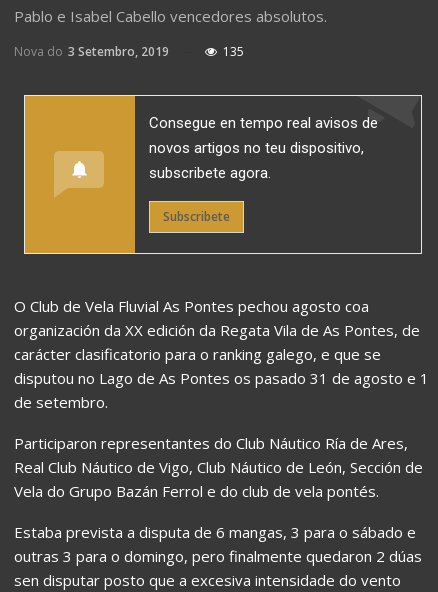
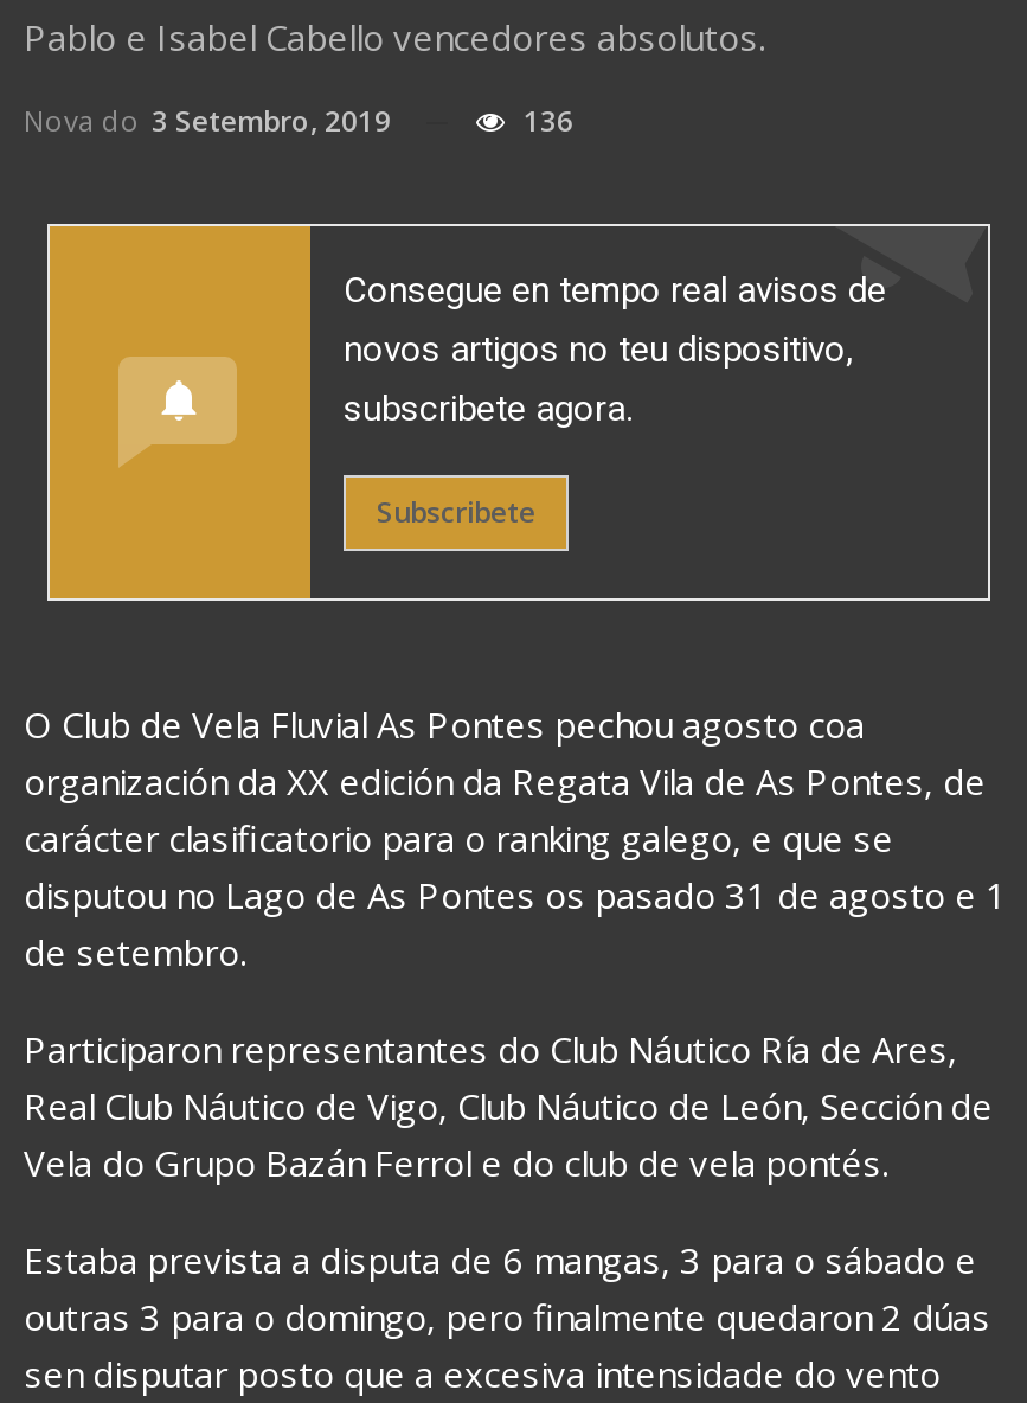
- 135
+ 136
